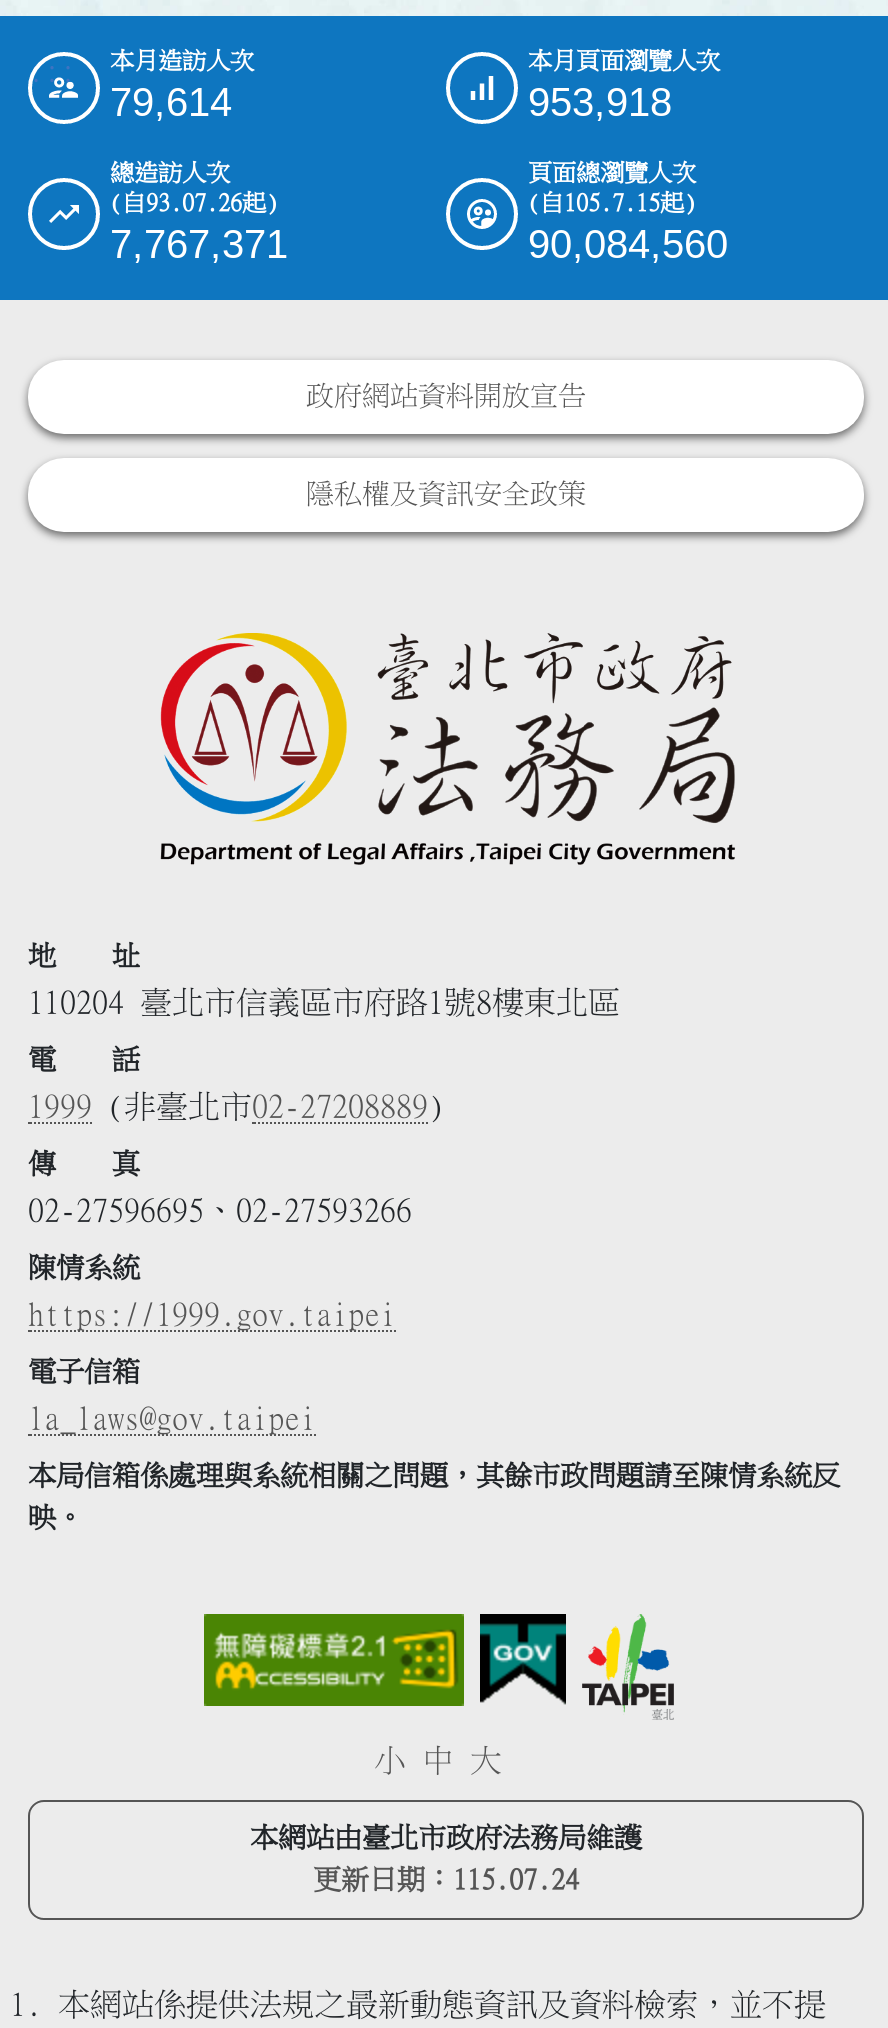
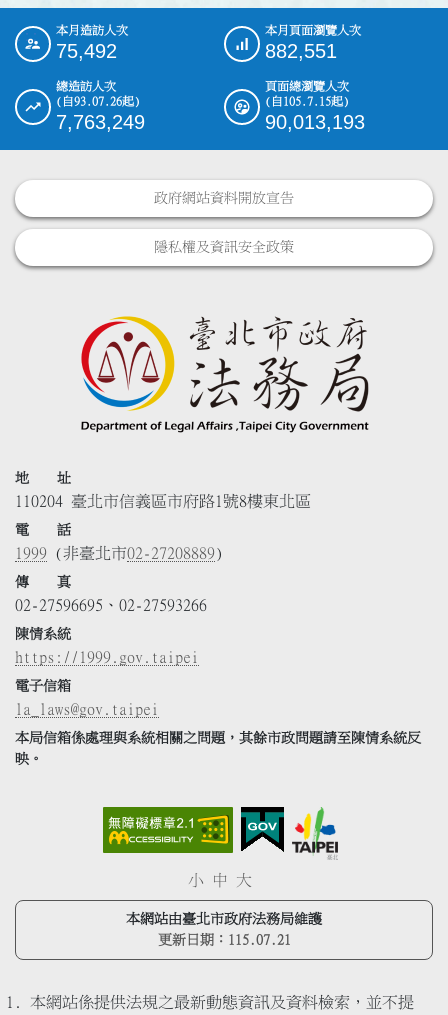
- 79,614
+ 75,492

- 953,918
+ 882,551

- 7,767,371
+ 7,763,249

- 90,084,560
+ 90,013,193

- 更新日期：115.07.24
+ 更新日期：115.07.21
